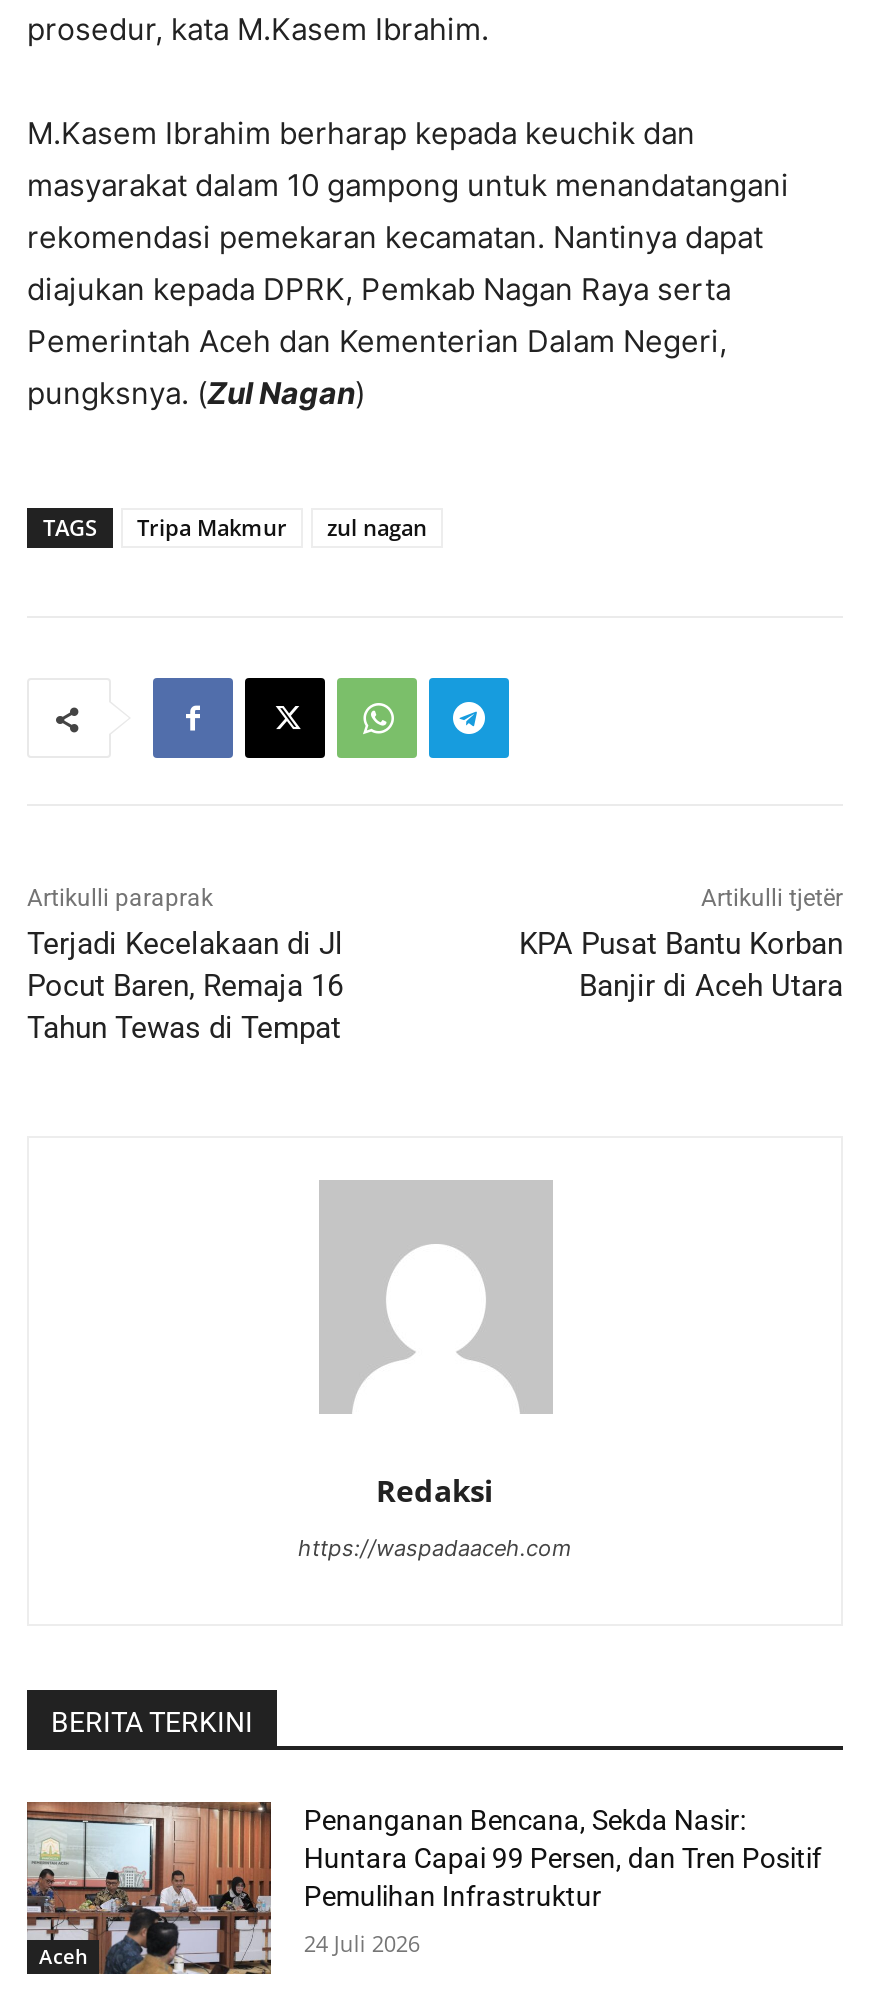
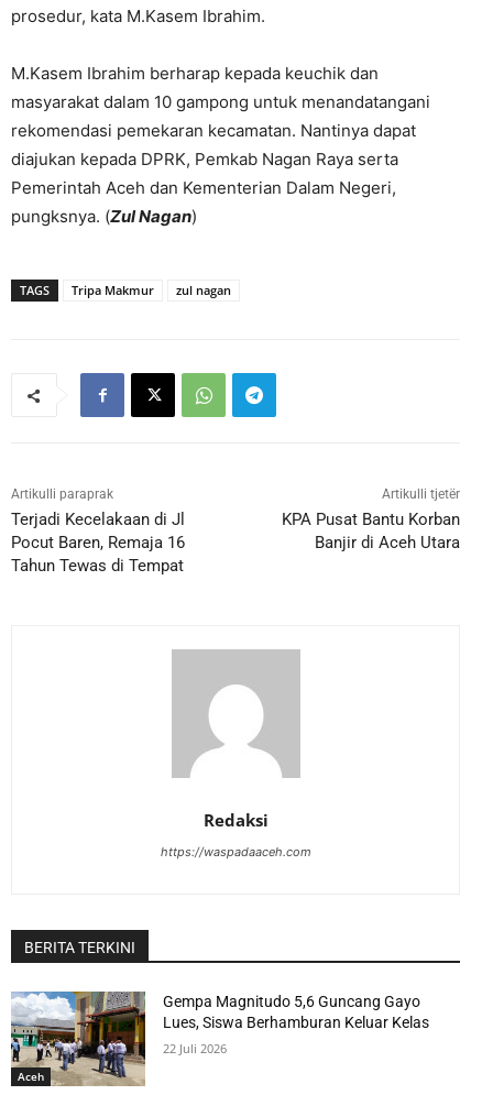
- [image]
- Penanganan Bencana, Sekda Nasir:
- Huntara Capai 99 Persen, dan Tren Positif
- Pemulihan Infrastruktur
+ [image]
+ Gempa Magnitudo 5,6 Guncang Gayo
+ Lues, Siswa Berhamburan Keluar Kelas

- 24 Juli 2026
+ 22 Juli 2026
